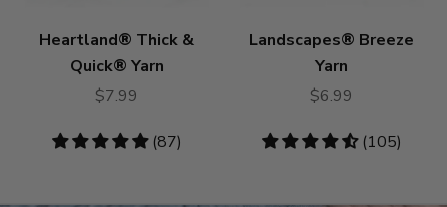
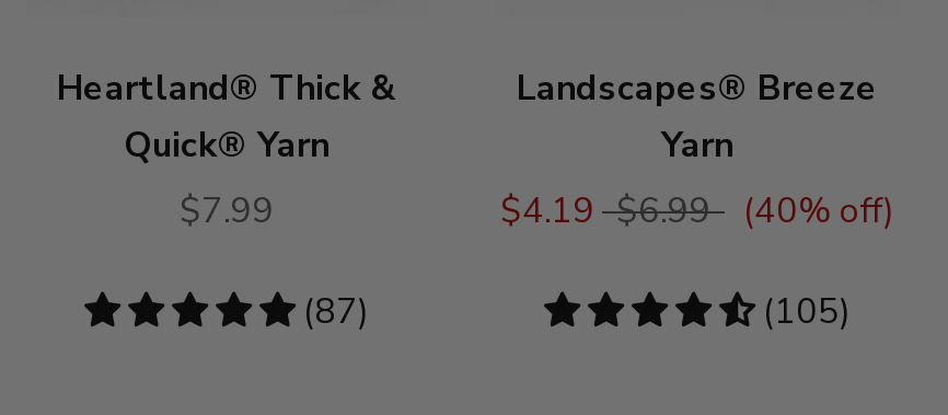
- $6.99
+ $4.19 $6.99
+ (40% off)
